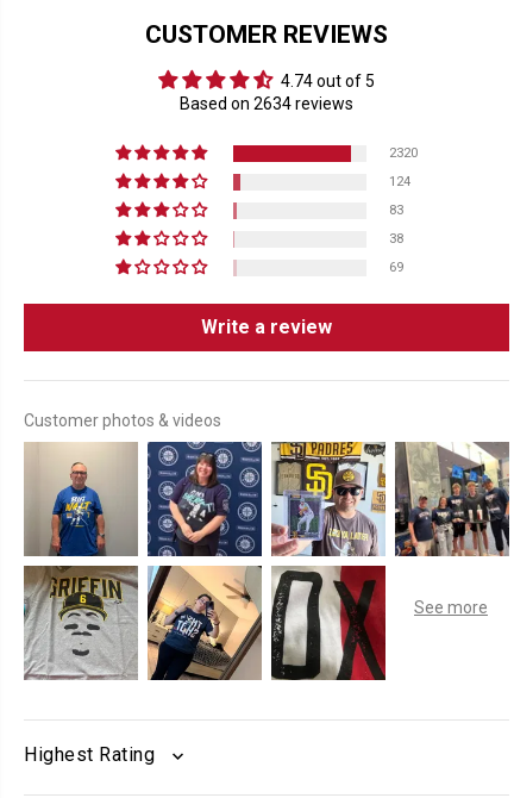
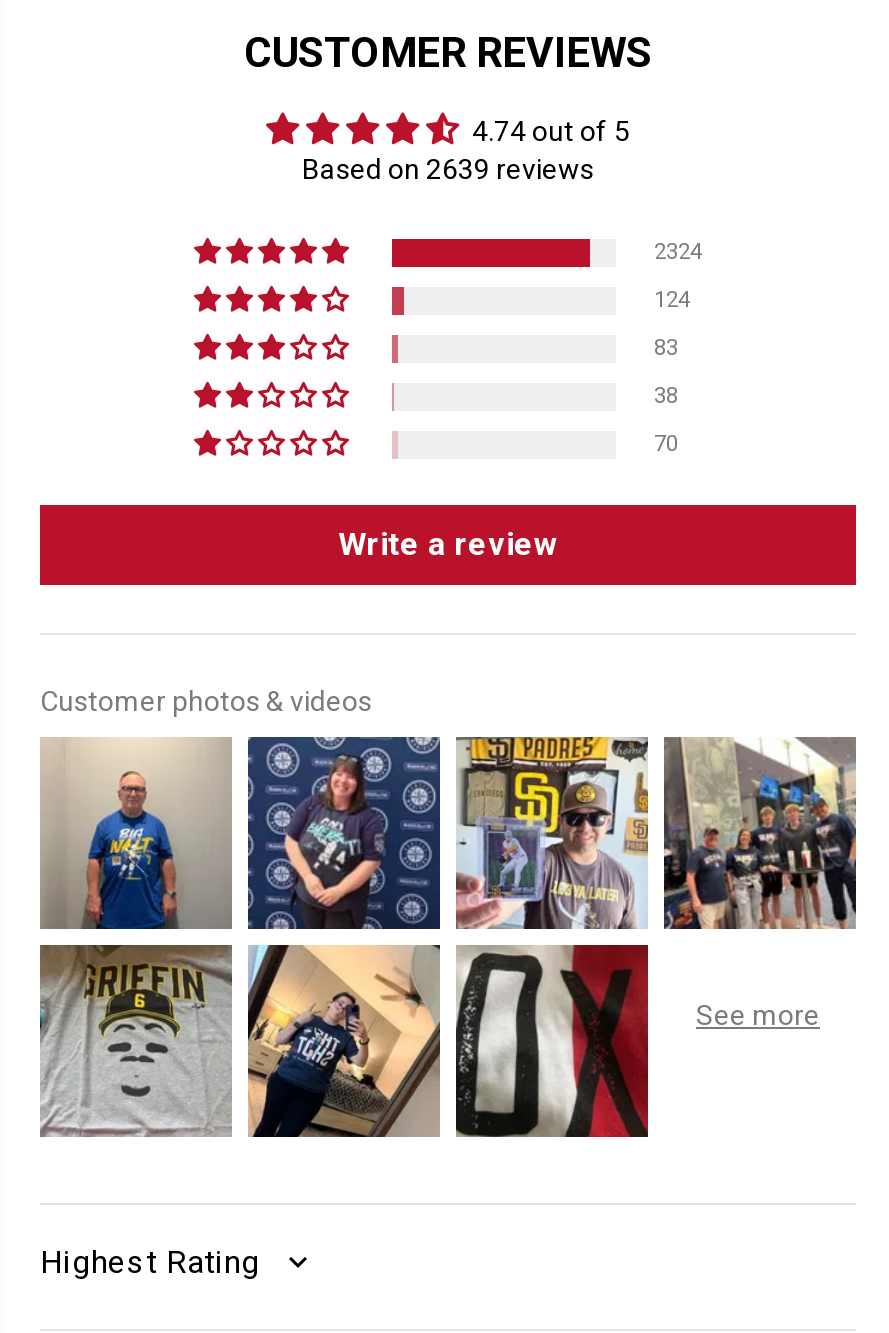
- Based on 2634 reviews
+ Based on 2639 reviews

- 2320
+ 2324

- 69
+ 70
